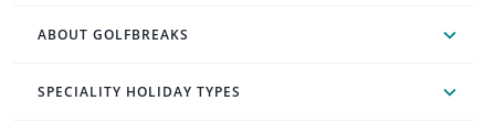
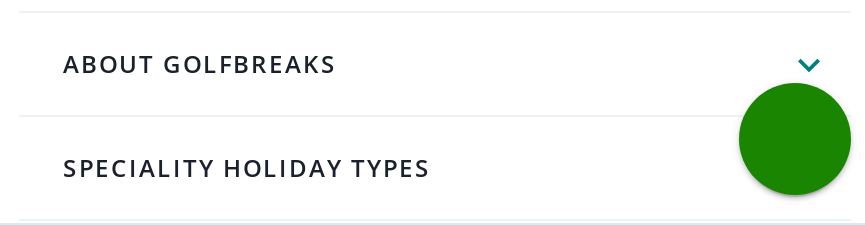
+ [image]
